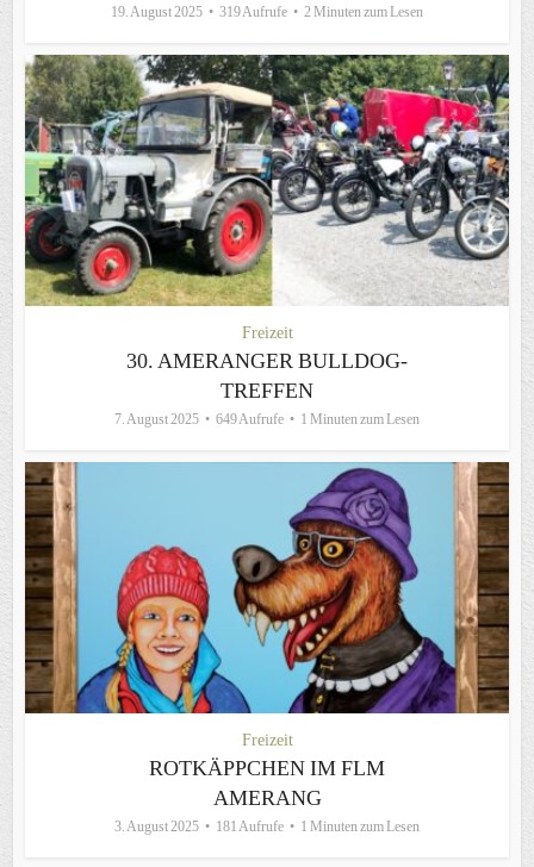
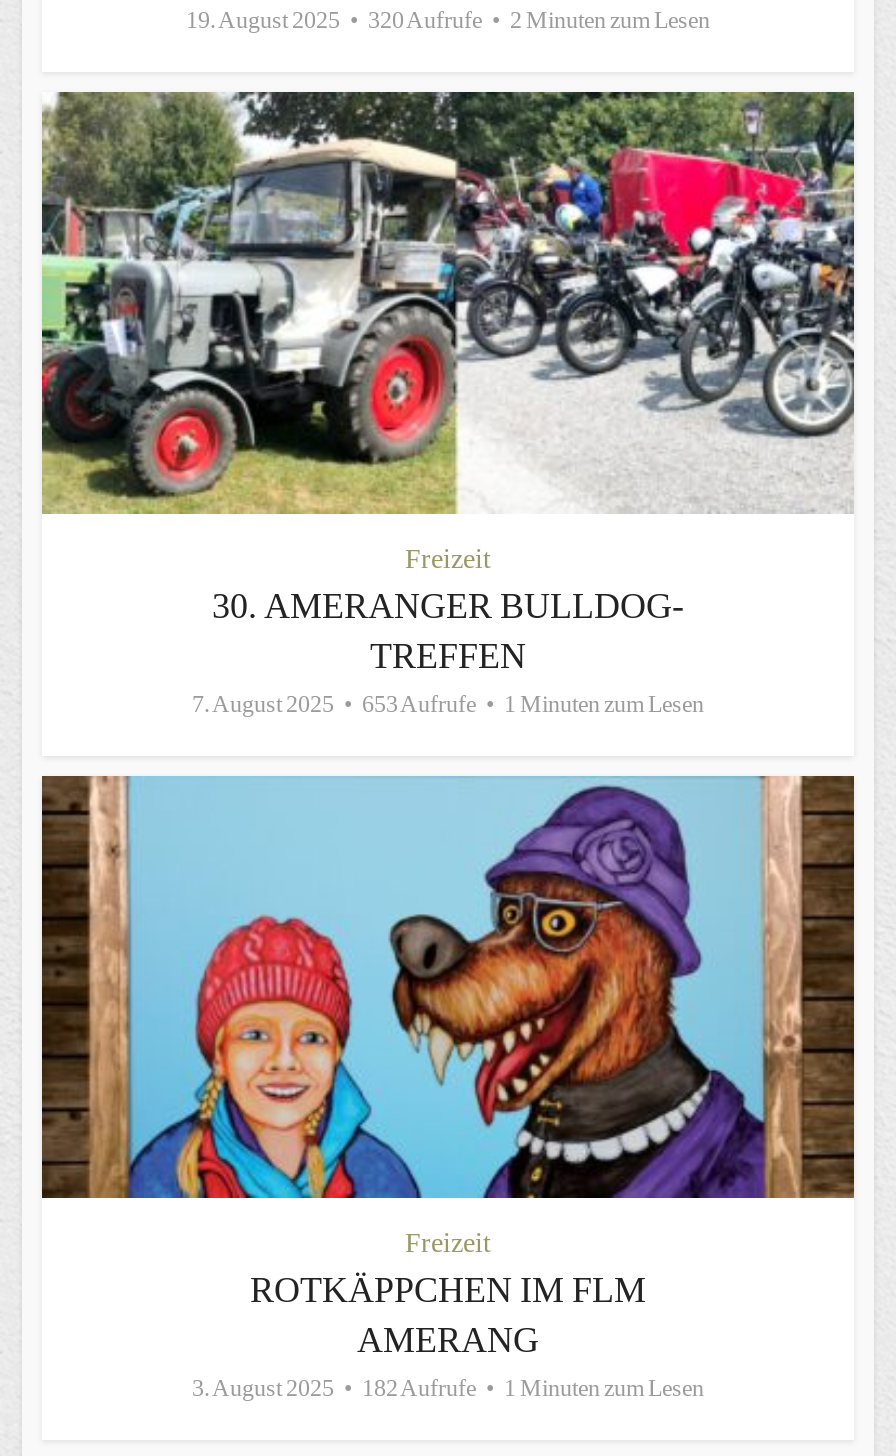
- 19. August 2025 319 Aufrufe 2 Minuten zum Lesen
+ 19. August 2025 320 Aufrufe 2 Minuten zum Lesen

- 7. August 2025 649 Aufrufe 1 Minuten zum Lesen
+ 7. August 2025 653 Aufrufe 1 Minuten zum Lesen

- 3. August 2025 181 Aufrufe 1 Minuten zum Lesen
+ 3. August 2025 182 Aufrufe 1 Minuten zum Lesen
